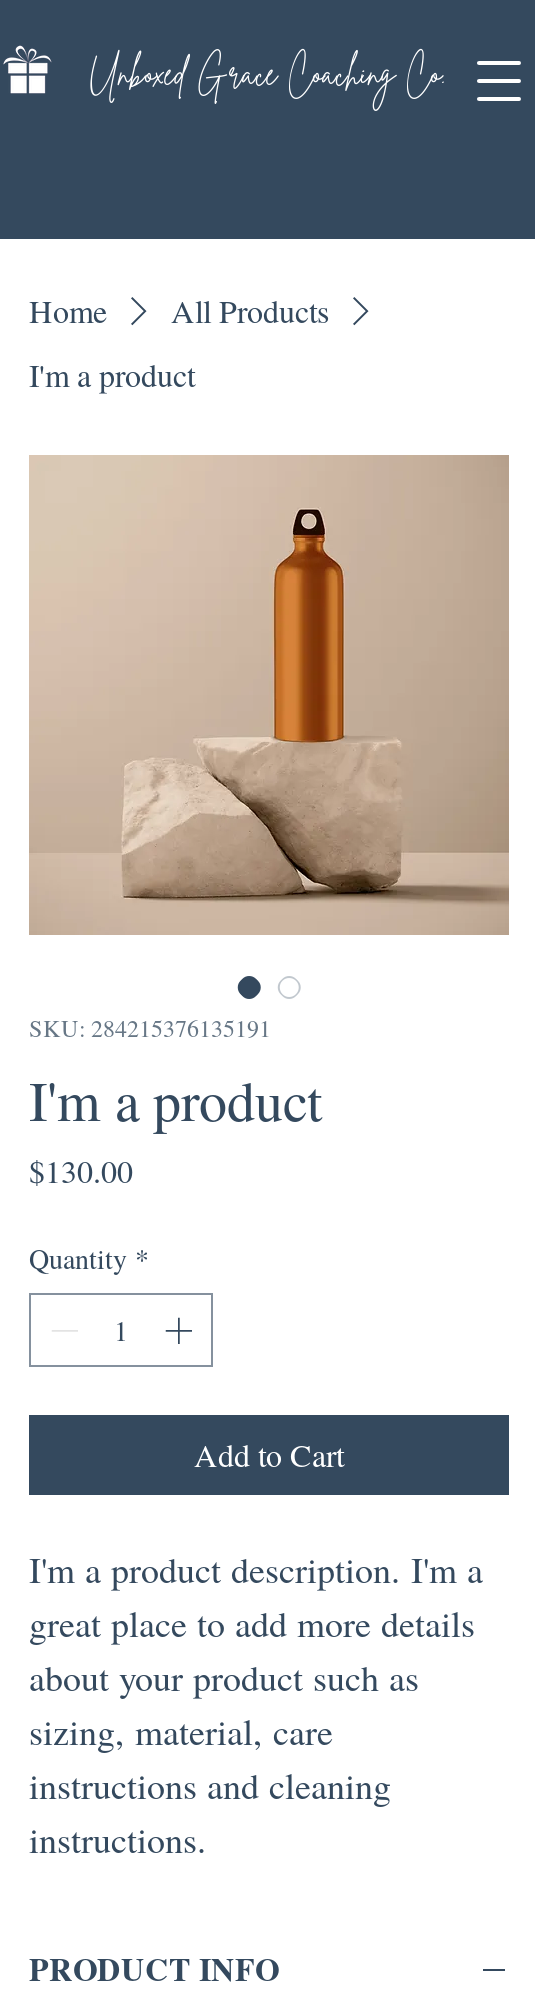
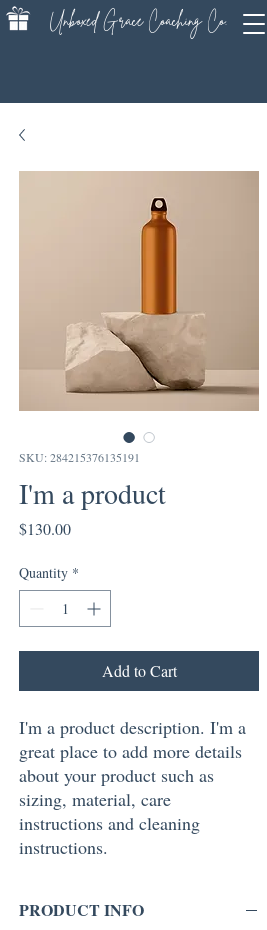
- Home
- All Products
- I'm a product
